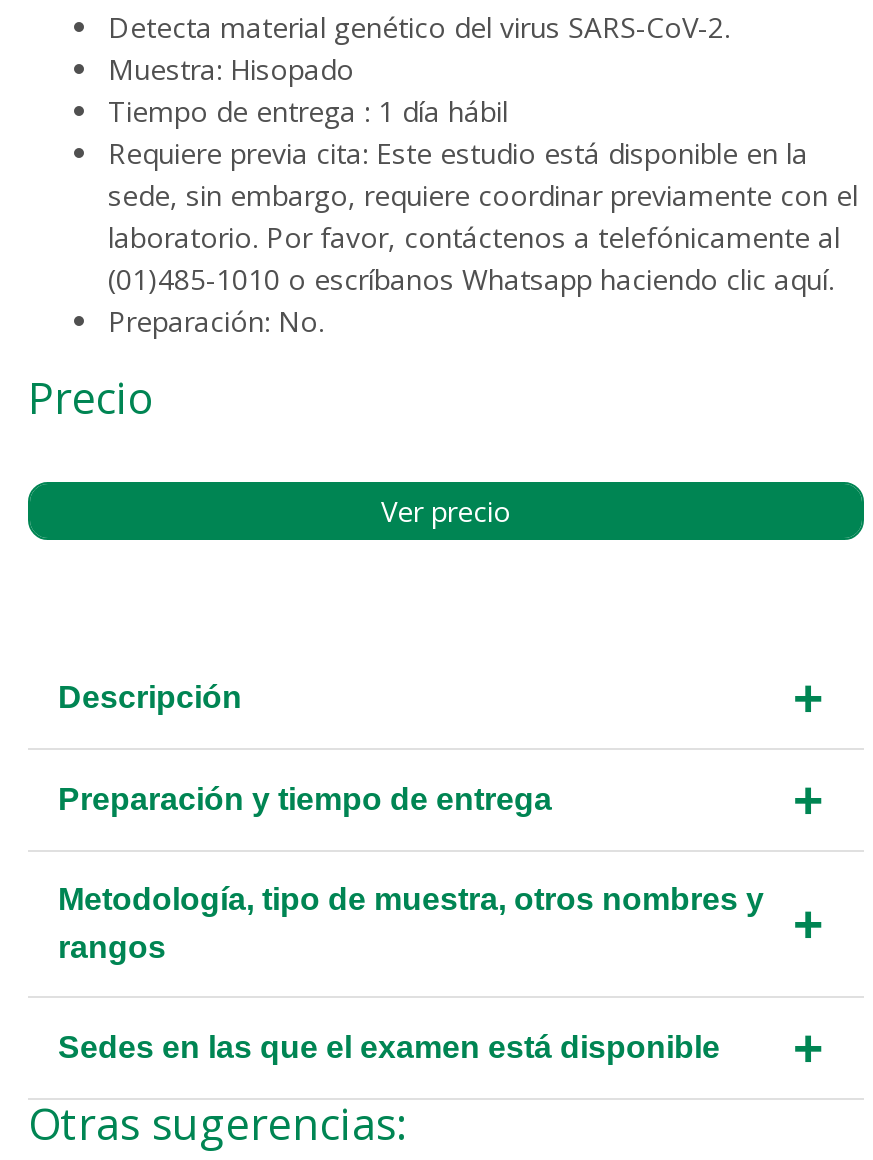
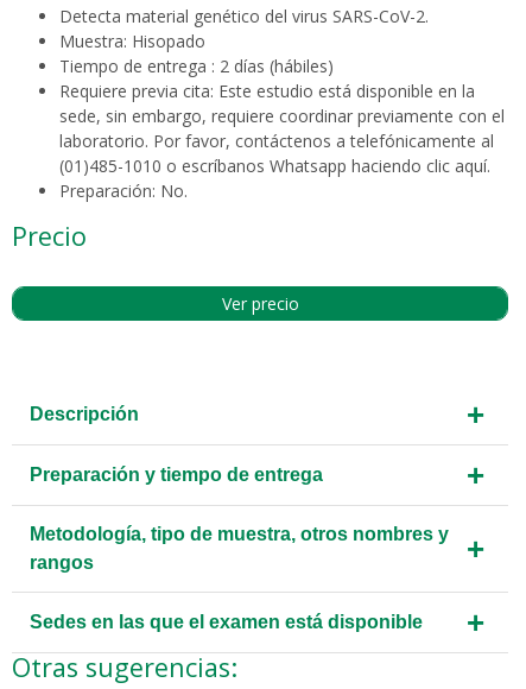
- Tiempo de entrega : 1 día hábil
+ Tiempo de entrega : 2 días (hábiles)
